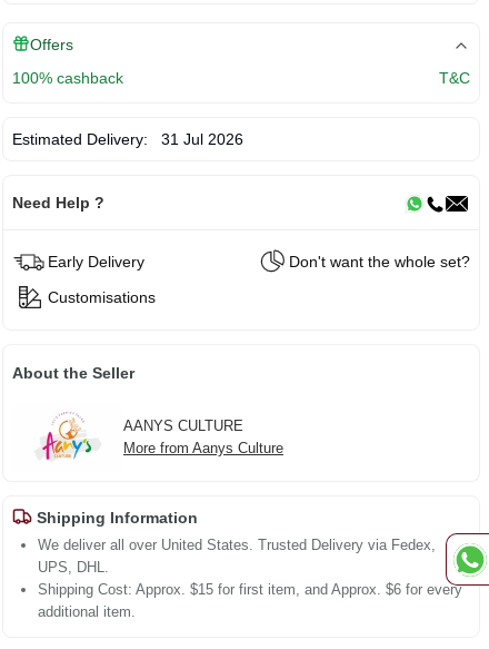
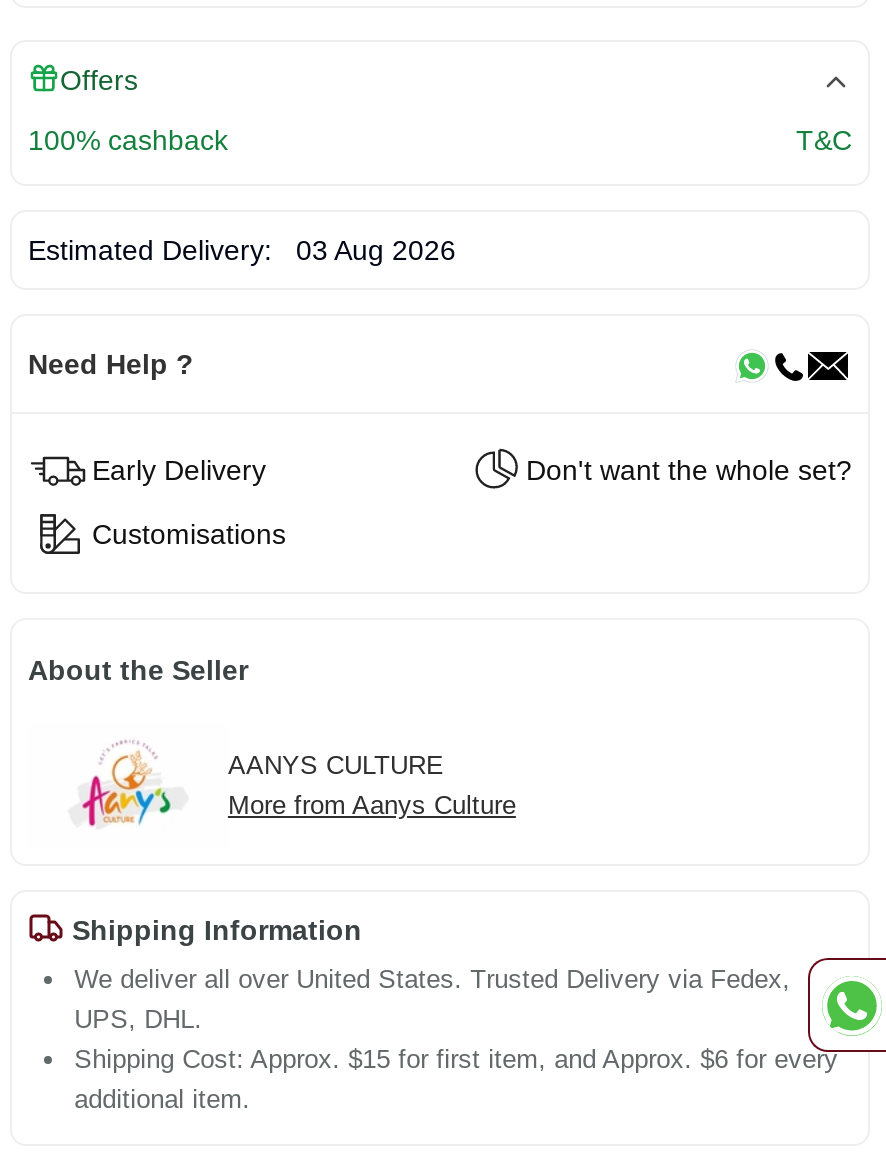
- Estimated Delivery: 31 Jul 2026
+ Estimated Delivery: 03 Aug 2026
